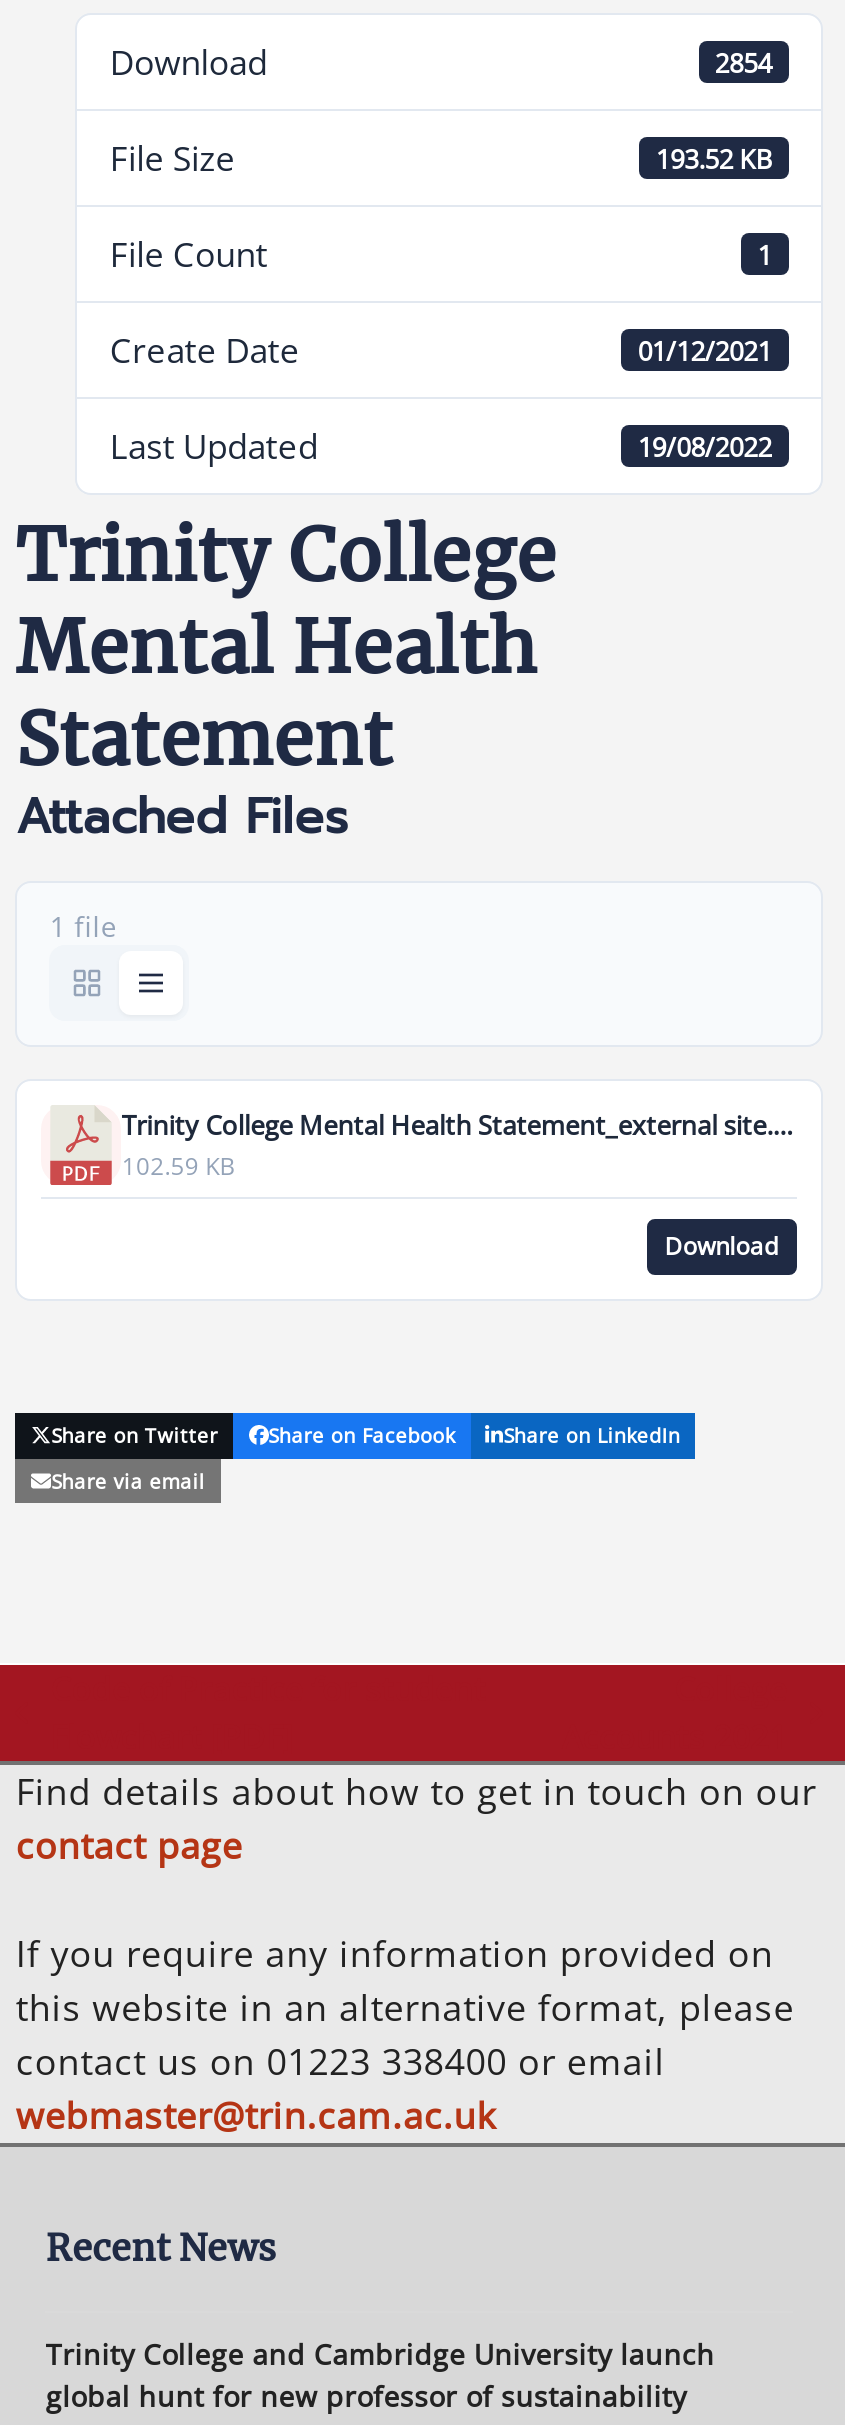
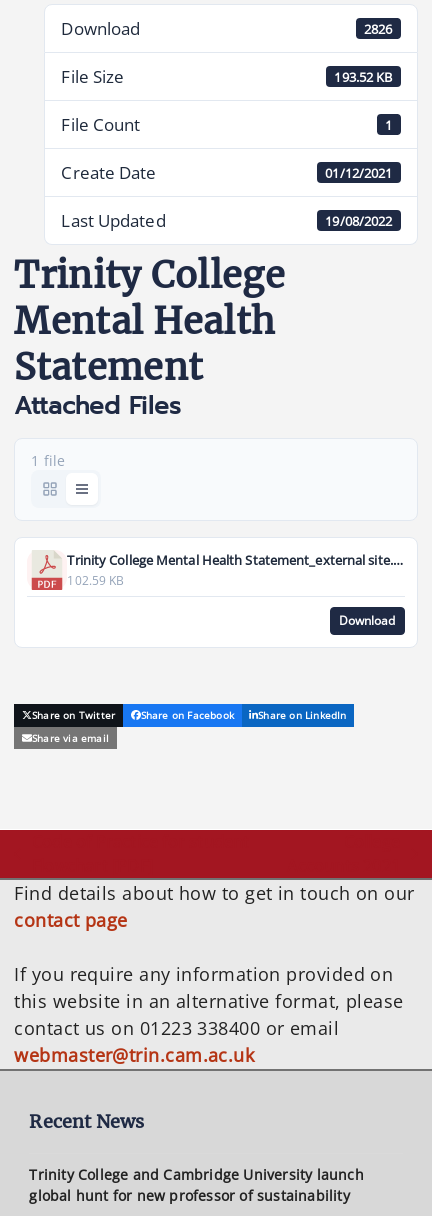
- 2854
+ 2826
